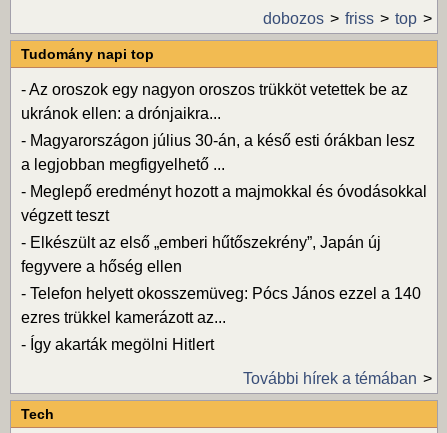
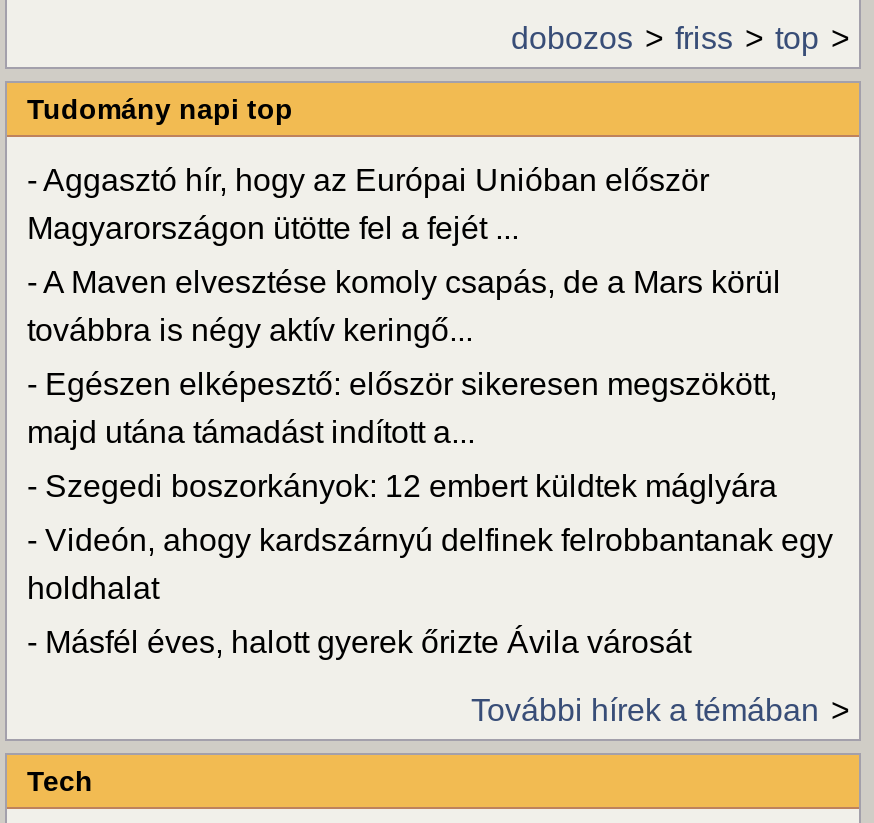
- - Az oroszok egy nagyon oroszos trükköt vetettek be az
- ukránok ellen: a drónjaikra...
+ - Aggasztó hír, hogy az Európai Unióban először
+ Magyarországon ütötte fel a fejét ...

- - Magyarországon július 30-án, a késő esti órákban lesz
- a legjobban megfigyelhető ...
+ - A Maven elvesztése komoly csapás, de a Mars körül
+ továbbra is négy aktív keringő...

- - Meglepő eredményt hozott a majmokkal és óvodásokkal
- végzett teszt
+ - Egészen elképesztő: először sikeresen megszökött,
+ majd utána támadást indított a...

- - Elkészült az első „emberi hűtőszekrény”, Japán új
- fegyvere a hőség ellen
+ - Szegedi boszorkányok: 12 embert küldtek máglyára

- - Telefon helyett okosszemüveg: Pócs János ezzel a 140
- ezres trükkel kamerázott az...
+ - Videón, ahogy kardszárnyú delfinek felrobbantanak egy
+ holdhalat

- - Így akarták megölni Hitlert
+ - Másfél éves, halott gyerek őrizte Ávila városát
